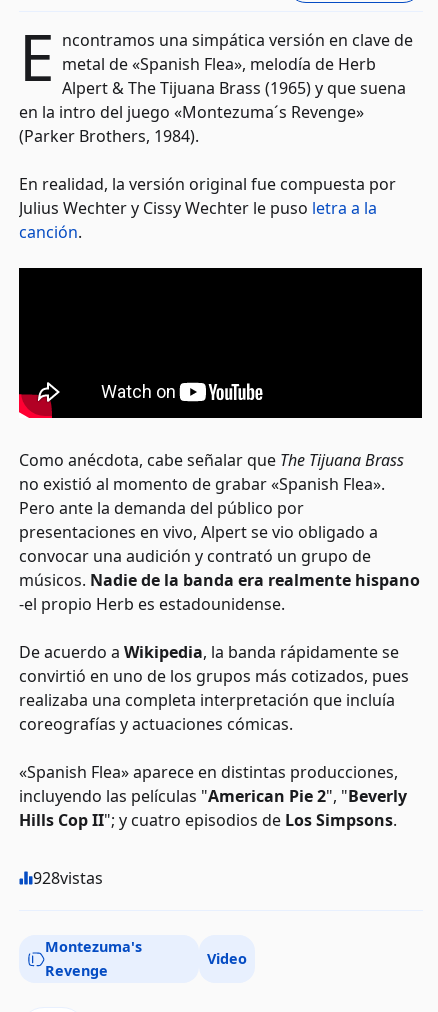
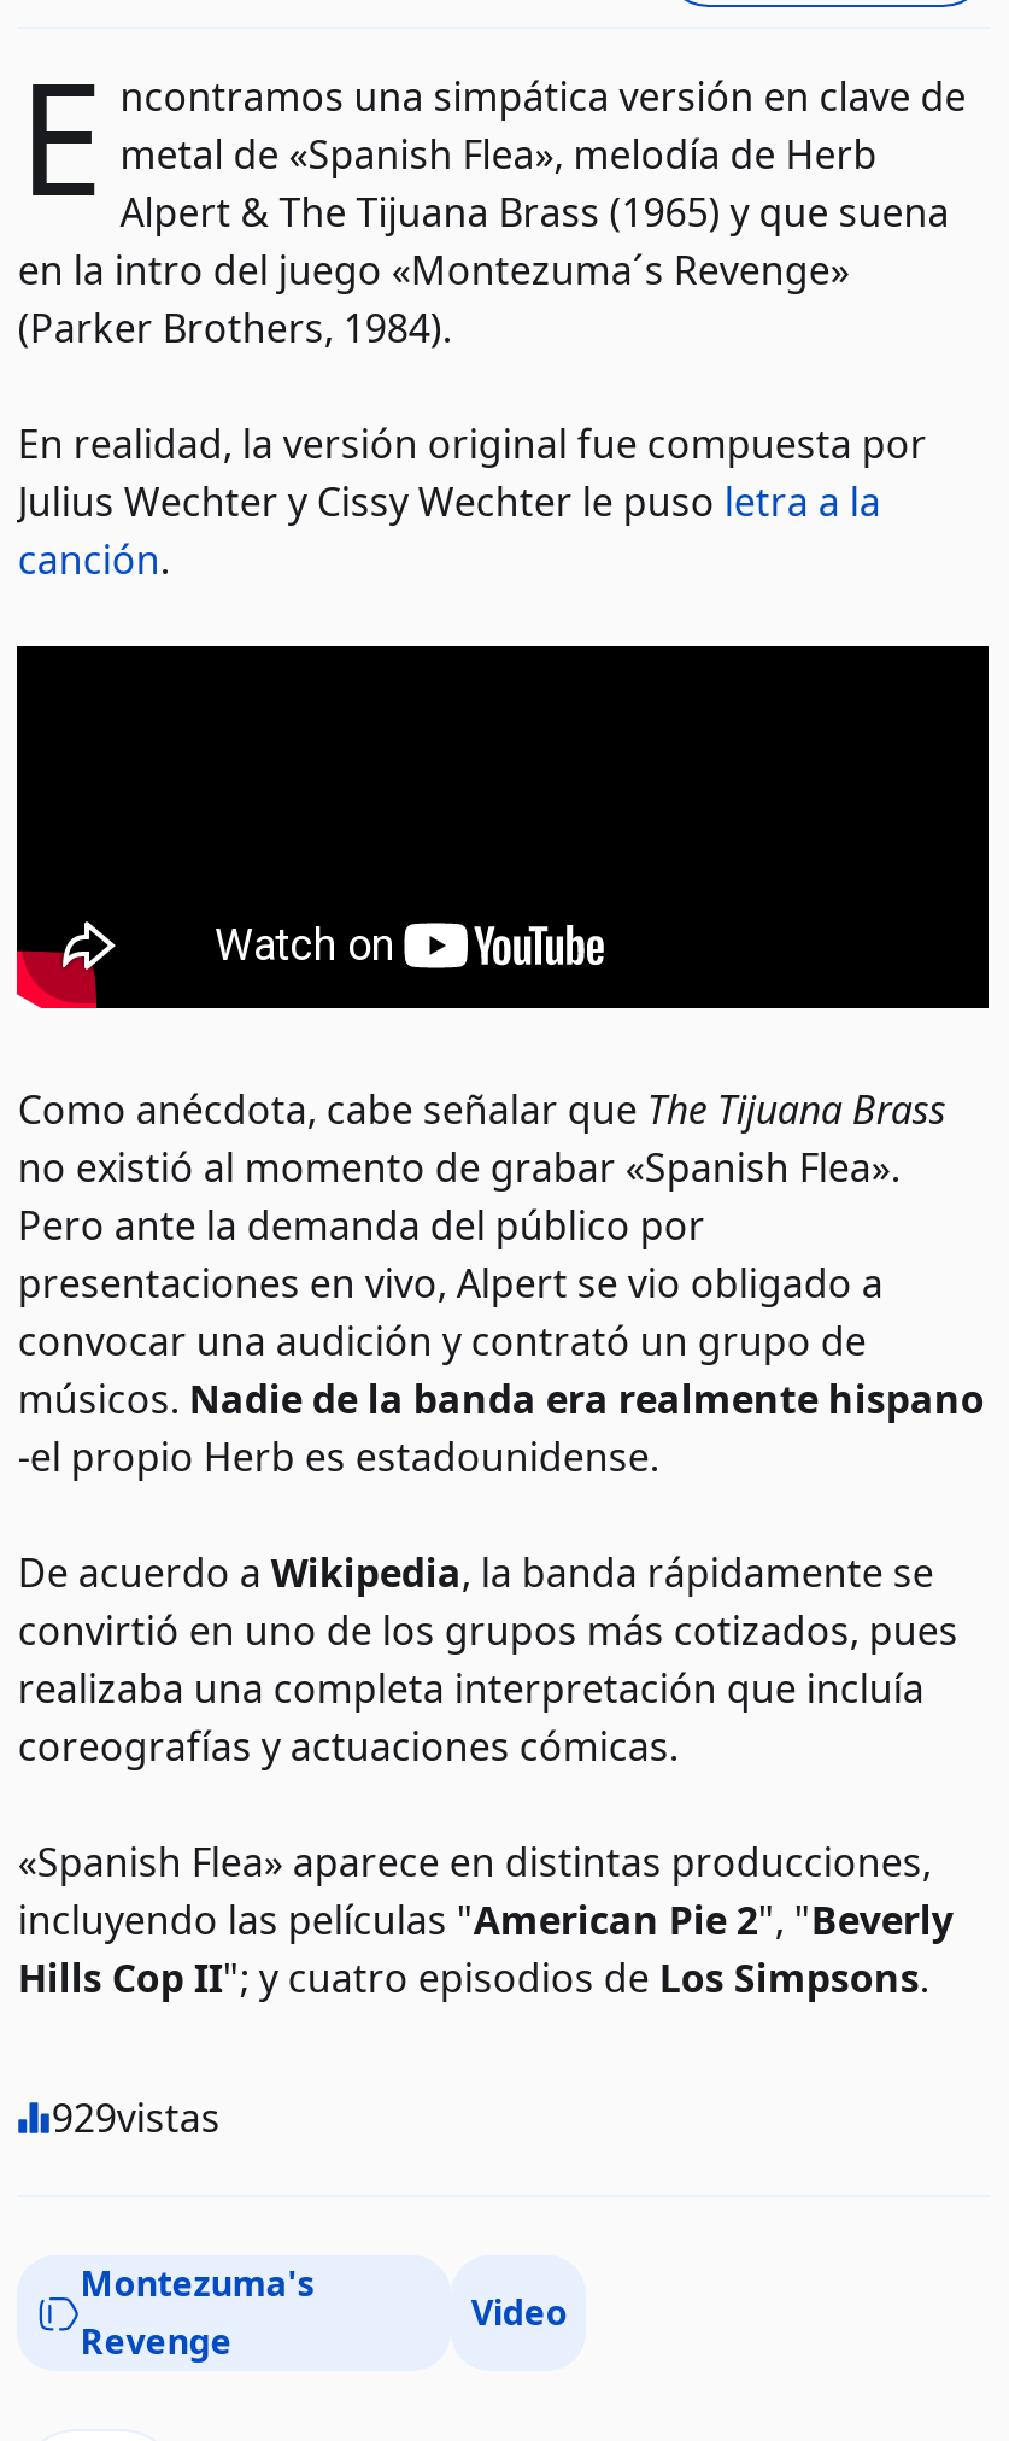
- 928vistas
+ 929vistas
